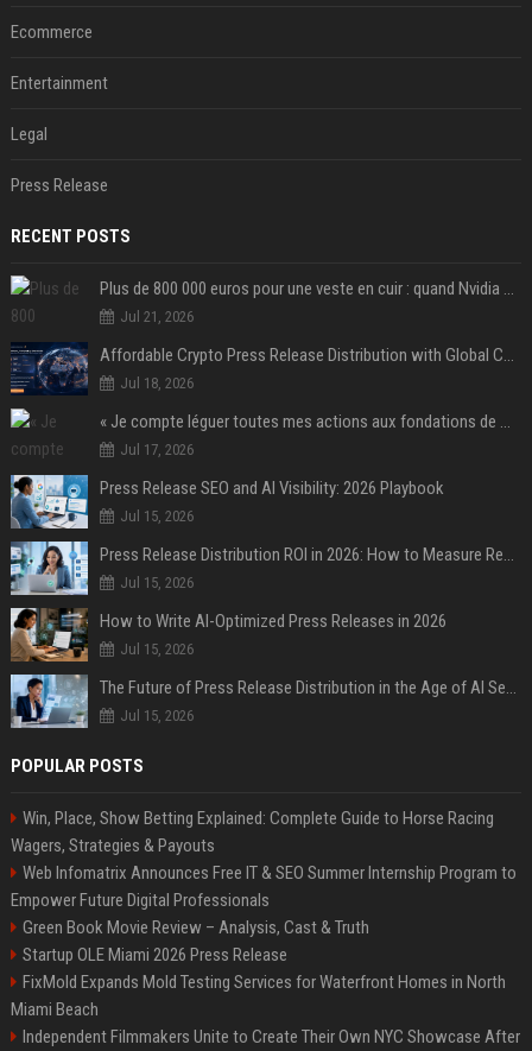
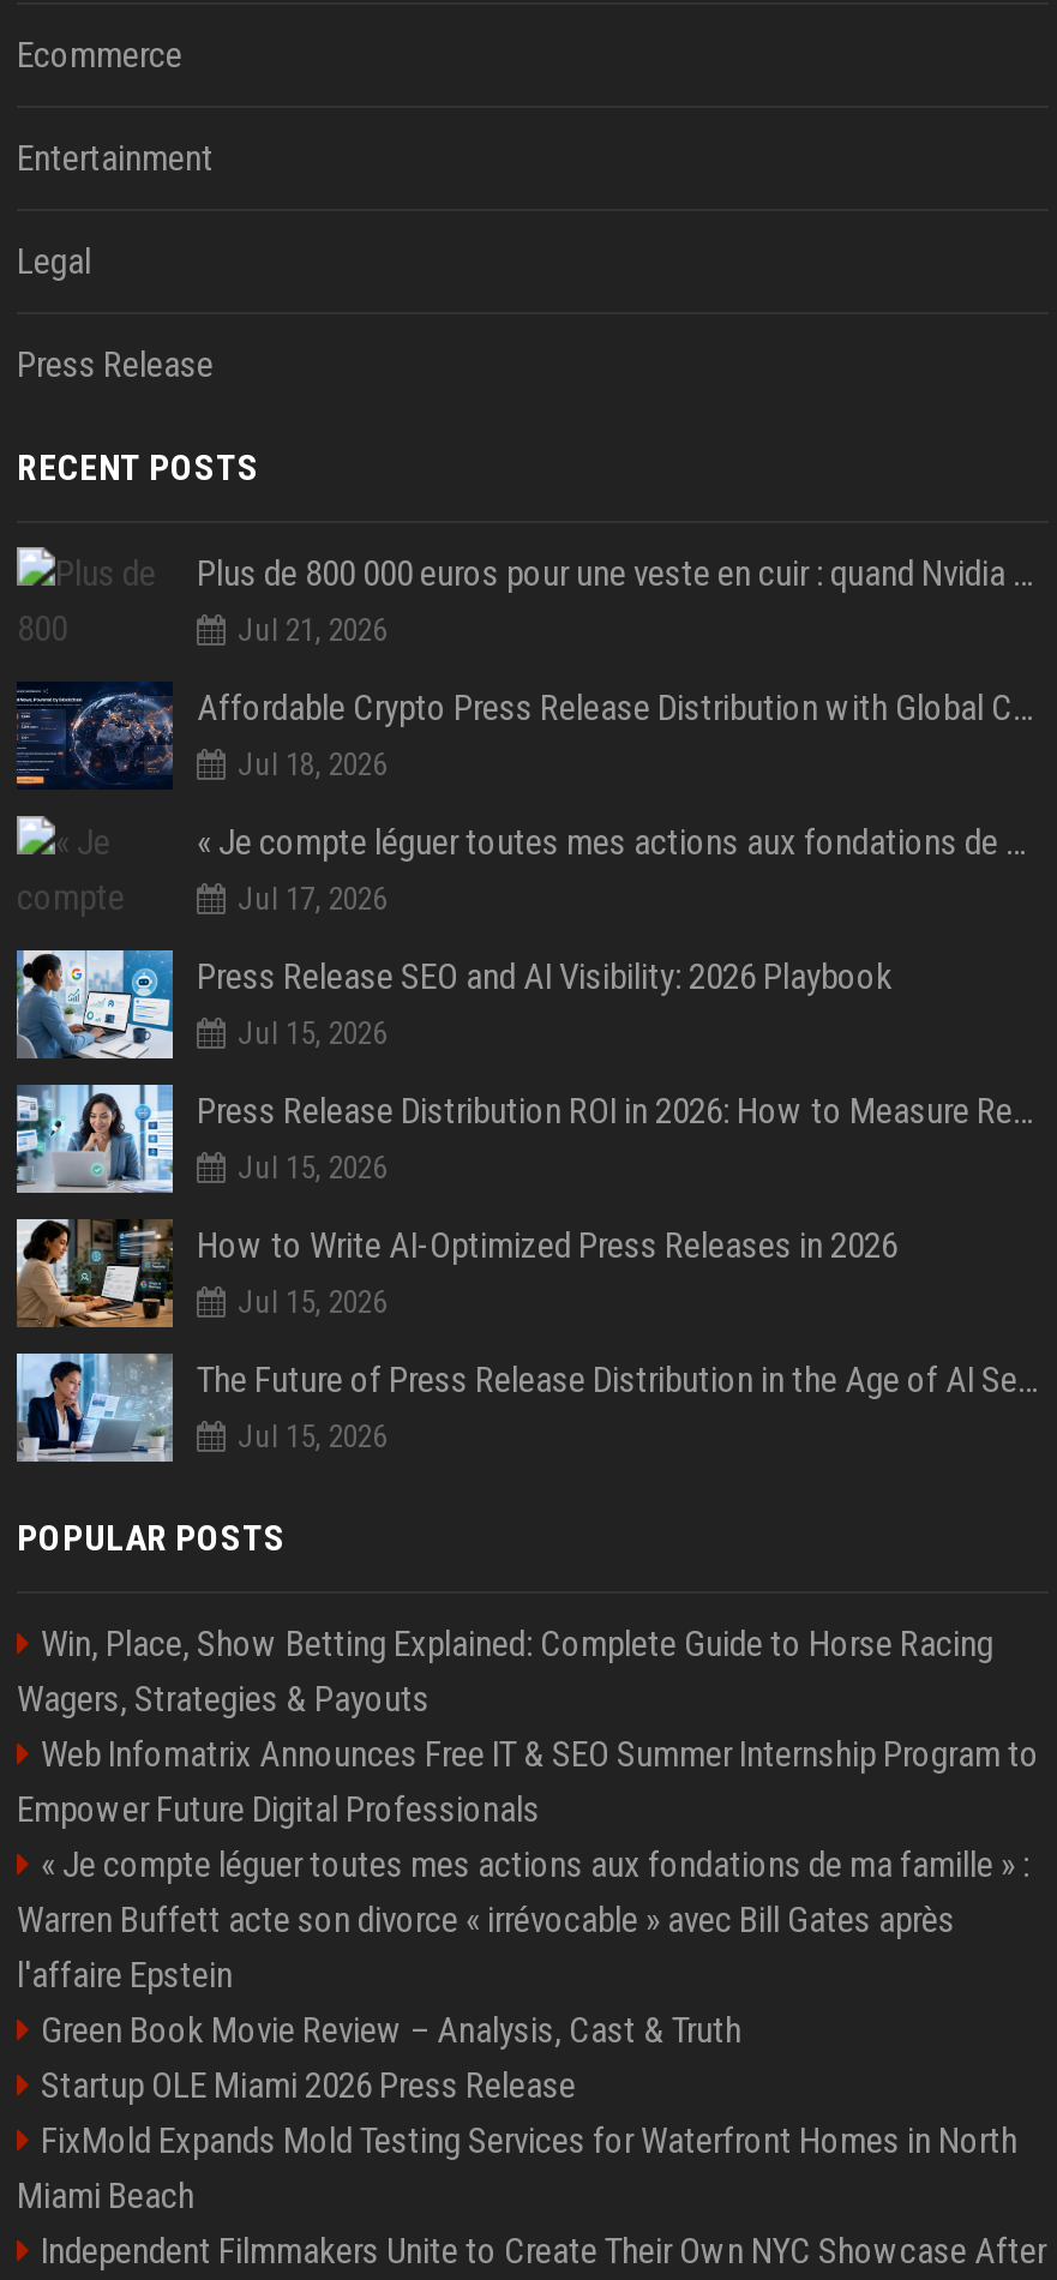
+ « Je compte léguer toutes mes actions aux fondations de ma famille » :
+ Warren Buffett acte son divorce « irrévocable » avec Bill Gates après
+ l'affaire Epstein
